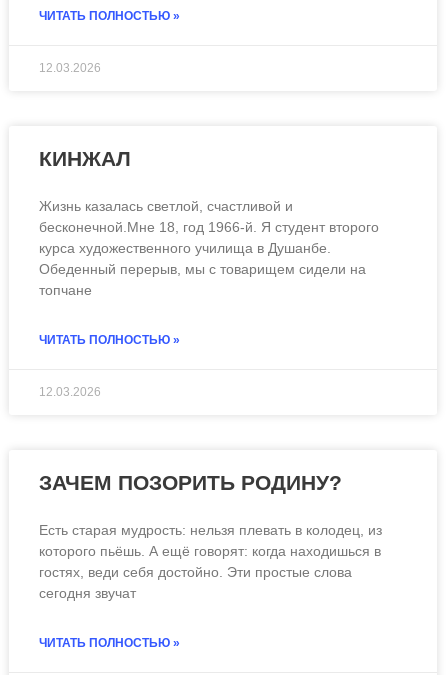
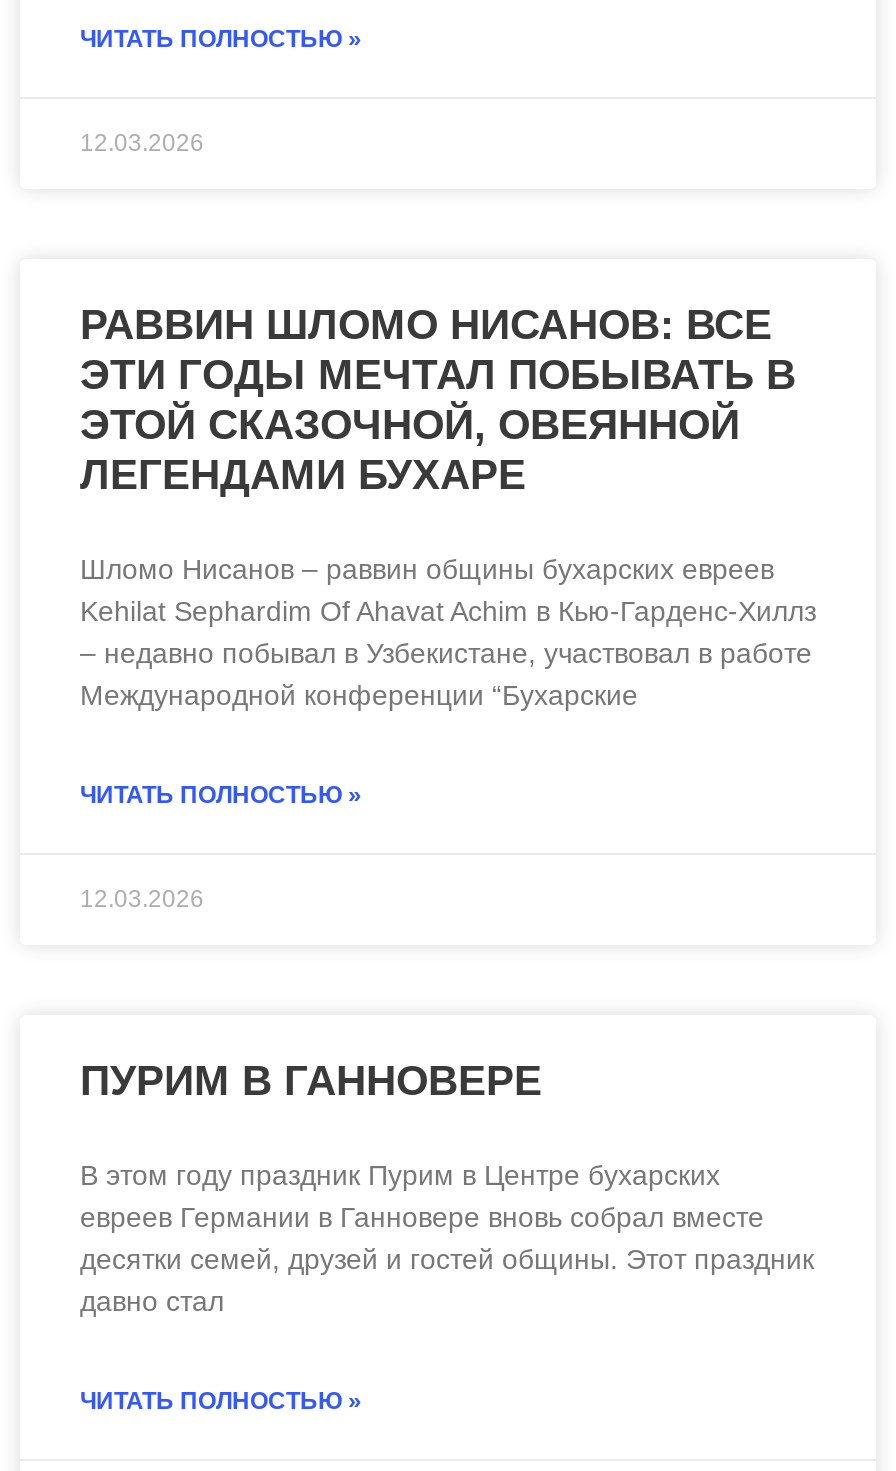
- КИНЖАЛ
+ РАВВИН ШЛОМО НИСАНОВ: ВСЕ
+ ЭТИ ГОДЫ МЕЧТАЛ ПОБЫВАТЬ В
+ ЭТОЙ СКАЗОЧНОЙ, ОВЕЯННОЙ
+ ЛЕГЕНДАМИ БУХАРЕ

- Жизнь казалась светлой, счастливой и
- бесконечной.Мне 18, год 1966-й. Я студент второго
- курса художественного училища в Душанбе.
- Обеденный перерыв, мы с товарищем сидели на
- топчане
+ Шломо Нисанов – раввин общины бухарских евреев
+ Kehilat Sephardim Of Ahavat Achim в Кью-Гарденс-Хиллз
+ – недавно побывал в Узбекистане, участвовал в работе
+ Международной конференции “Бухарские

- ЗАЧЕМ ПОЗОРИТЬ РОДИНУ?
+ ПУРИМ В ГАННОВЕРЕ

- Есть старая мудрость: нельзя плевать в колодец, из
- которого пьёшь. А ещё говорят: когда находишься в
- гостях, веди себя достойно. Эти простые слова
- сегодня звучат
+ В этом году праздник Пурим в Центре бухарских
+ евреев Германии в Ганновере вновь собрал вместе
+ десятки семей, друзей и гостей общины. Этот праздник
+ давно стал
